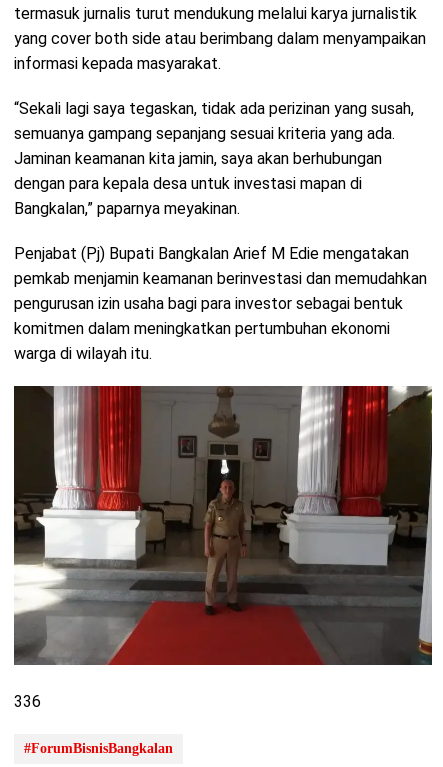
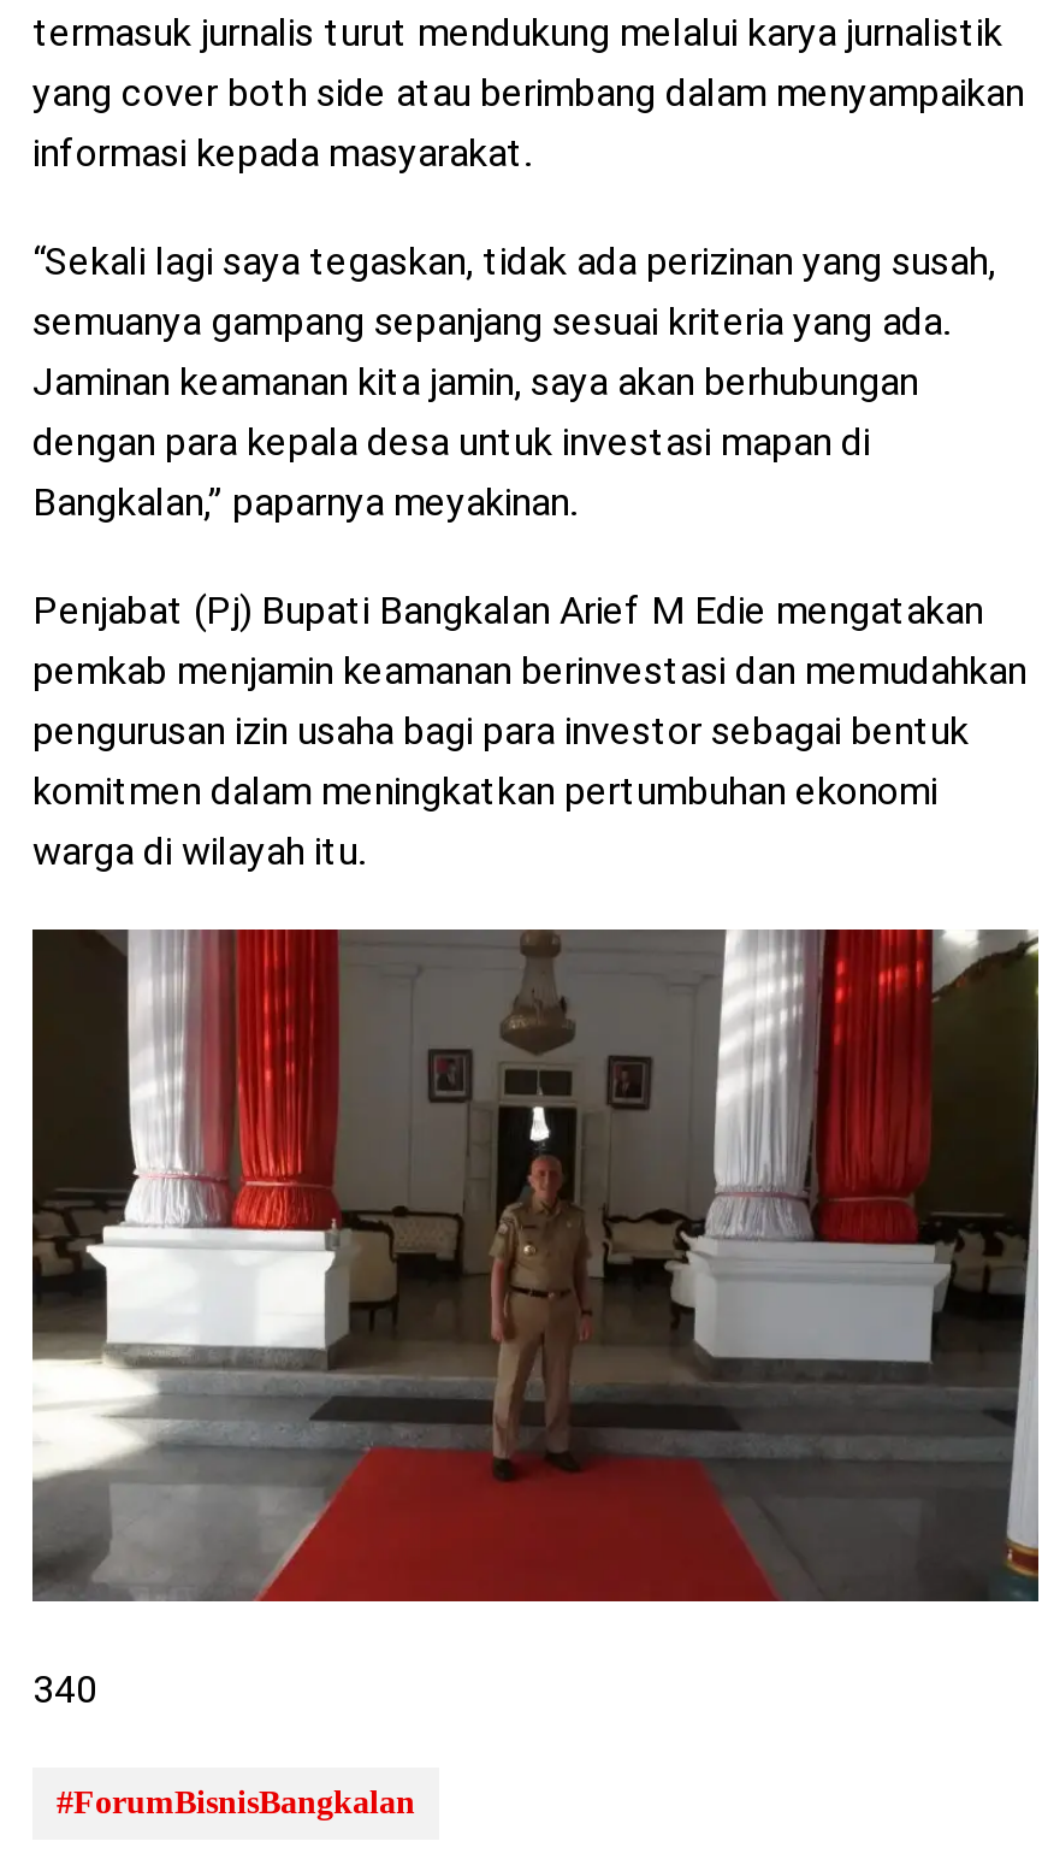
- 336
+ 340
